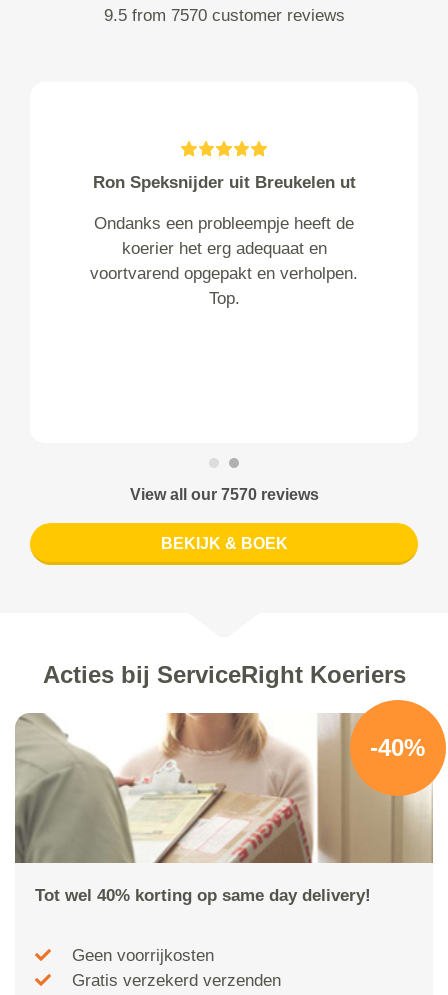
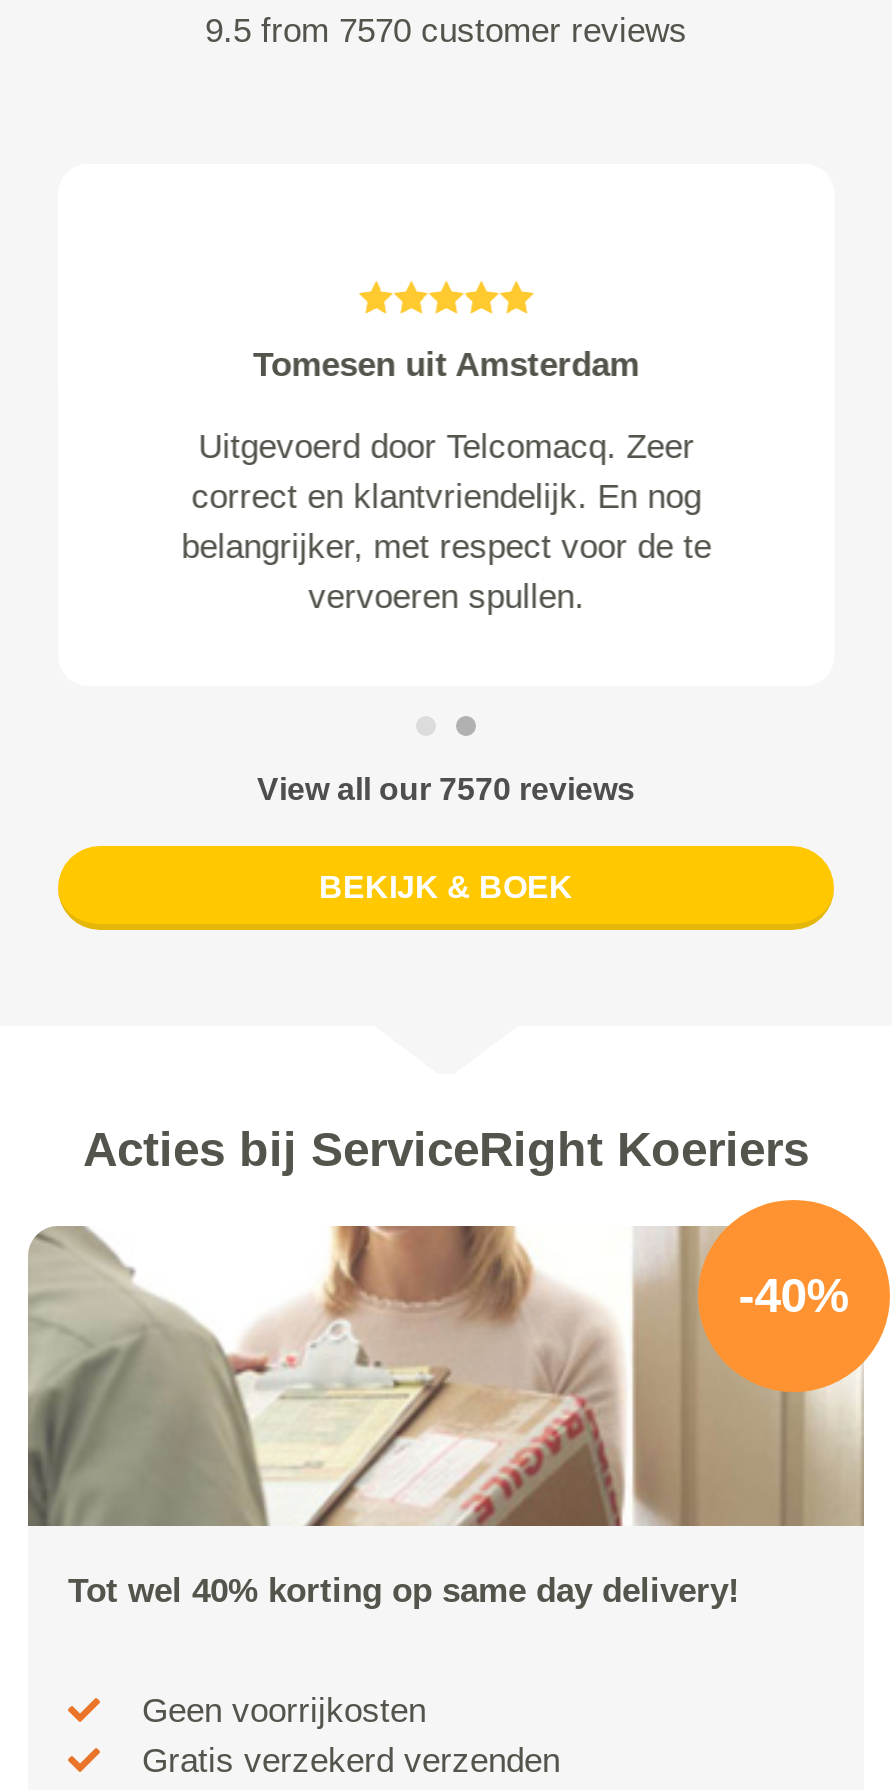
- Ron Speksnijder uit Breukelen ut
+ Tomesen uit Amsterdam

- Ondanks een probleempje heeft de
- koerier het erg adequaat en
- voortvarend opgepakt en verholpen.
- Top.
+ Uitgevoerd door Telcomacq. Zeer
+ correct en klantvriendelijk. En nog
+ belangrijker, met respect voor de te
+ vervoeren spullen.
